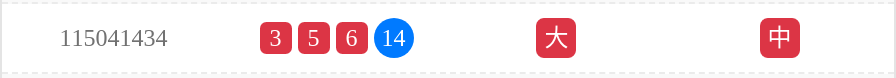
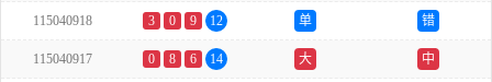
- 115041434
+ 115040918

- 5
+ 0
+ 9
+ 12
+ 单
+ 错
+ 115040917
+ 0
+ 8
